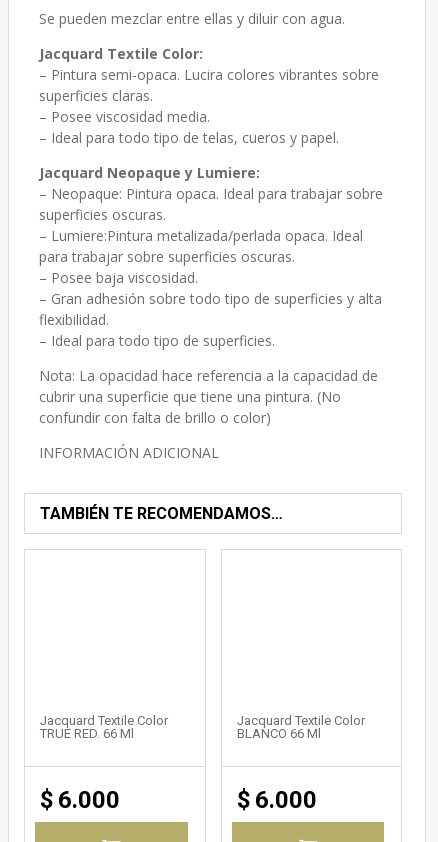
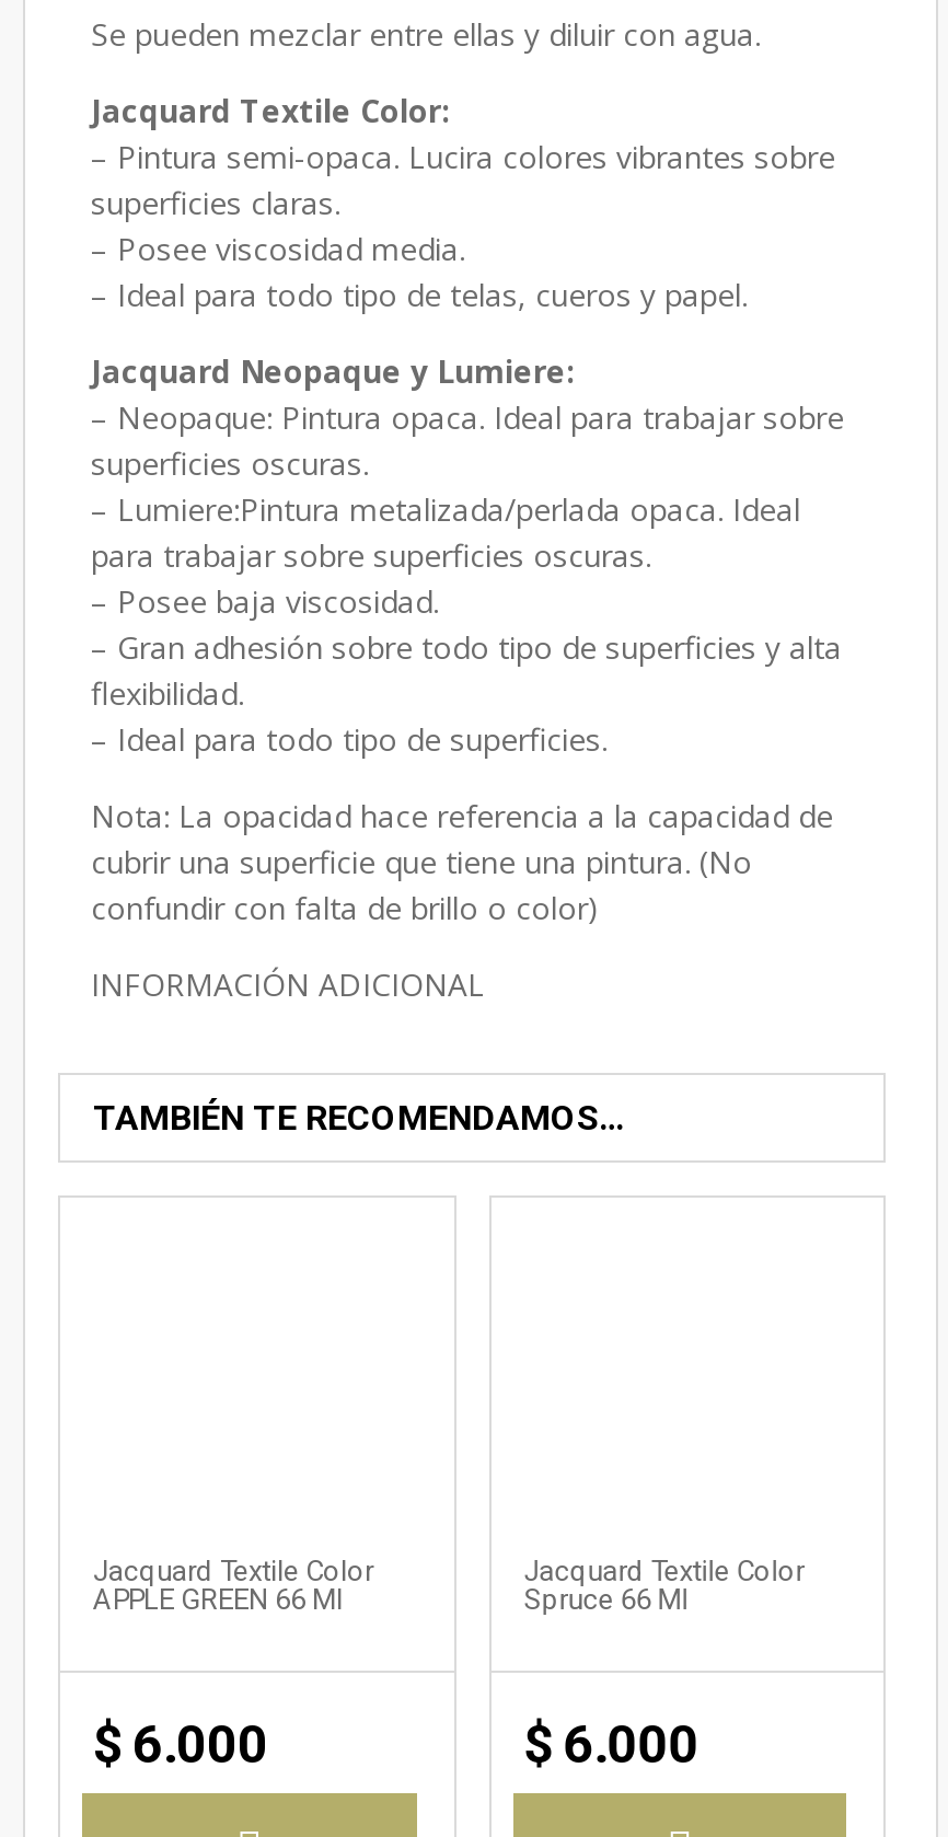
- TRUE RED. 66 Ml
+ APPLE GREEN 66 Ml

- BLANCO 66 Ml
+ Spruce 66 Ml
